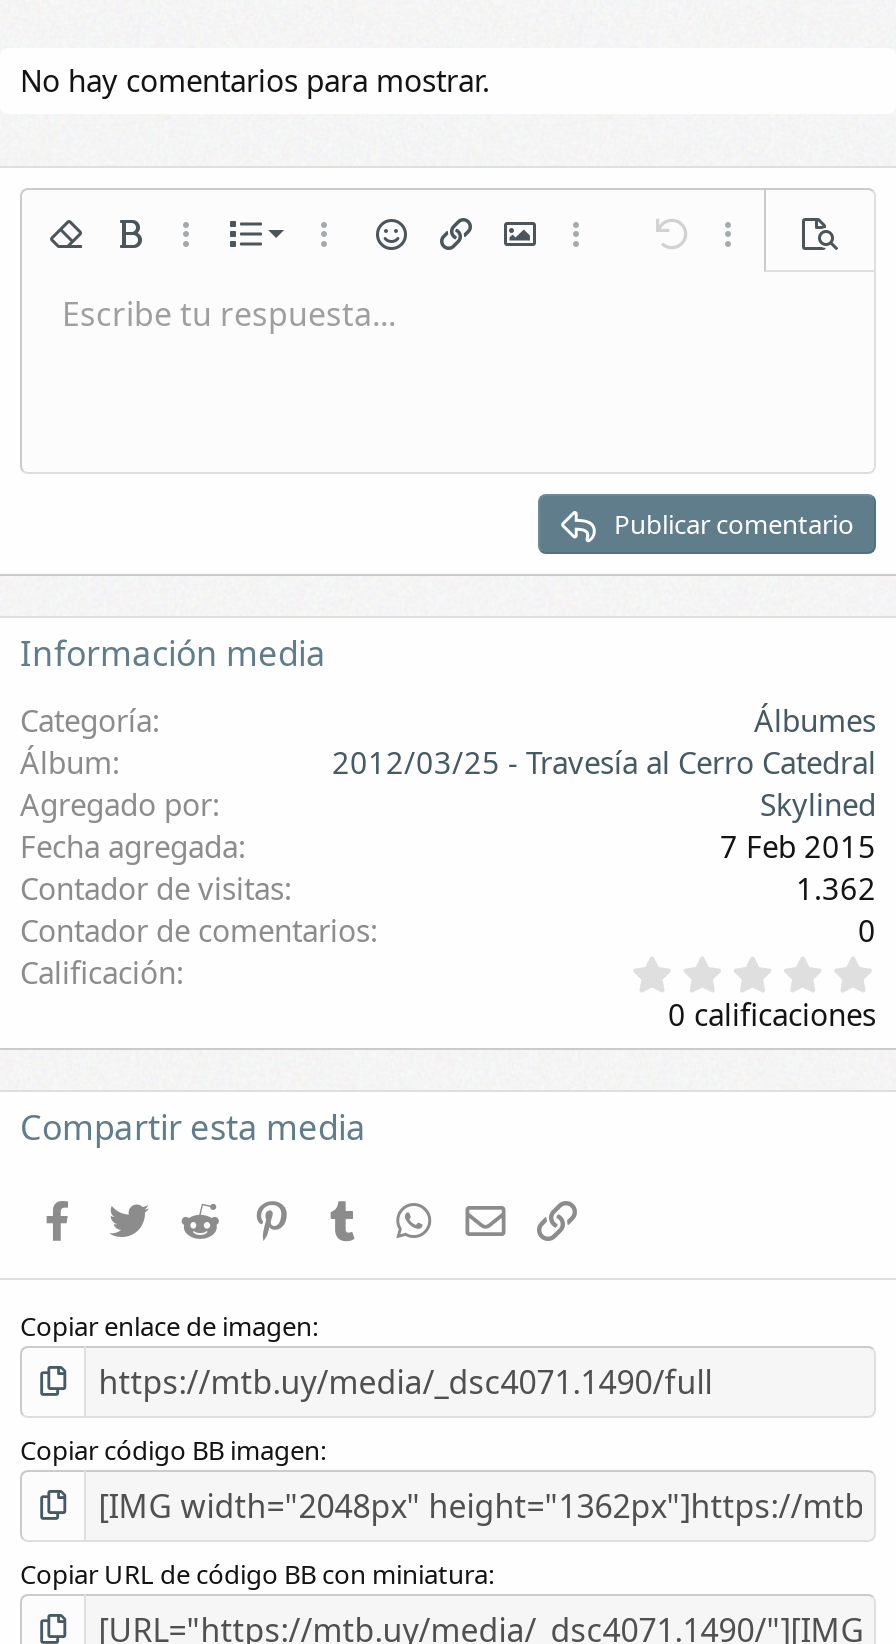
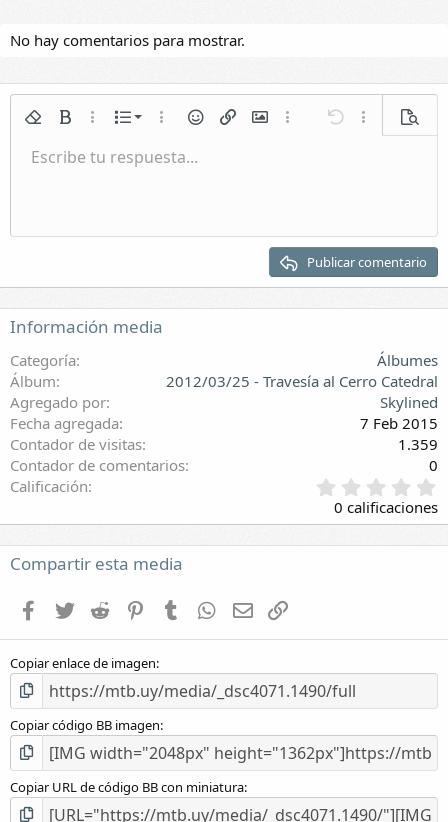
- 1.362
+ 1.359
